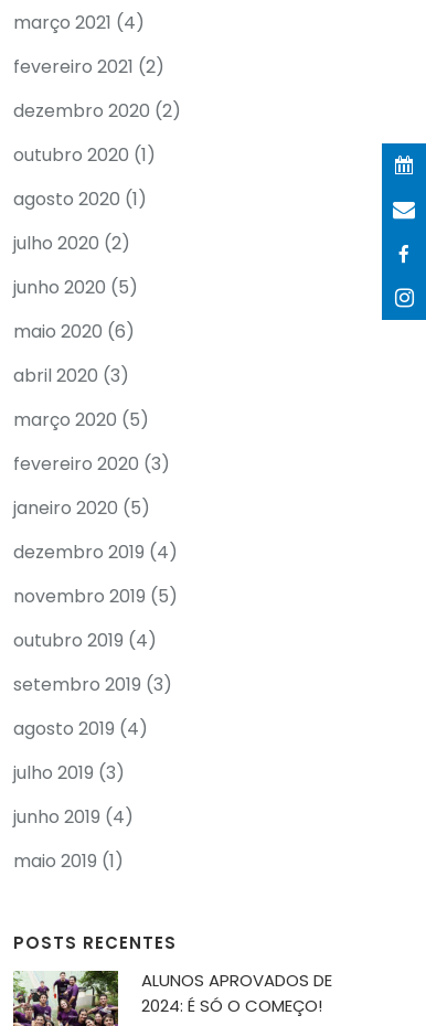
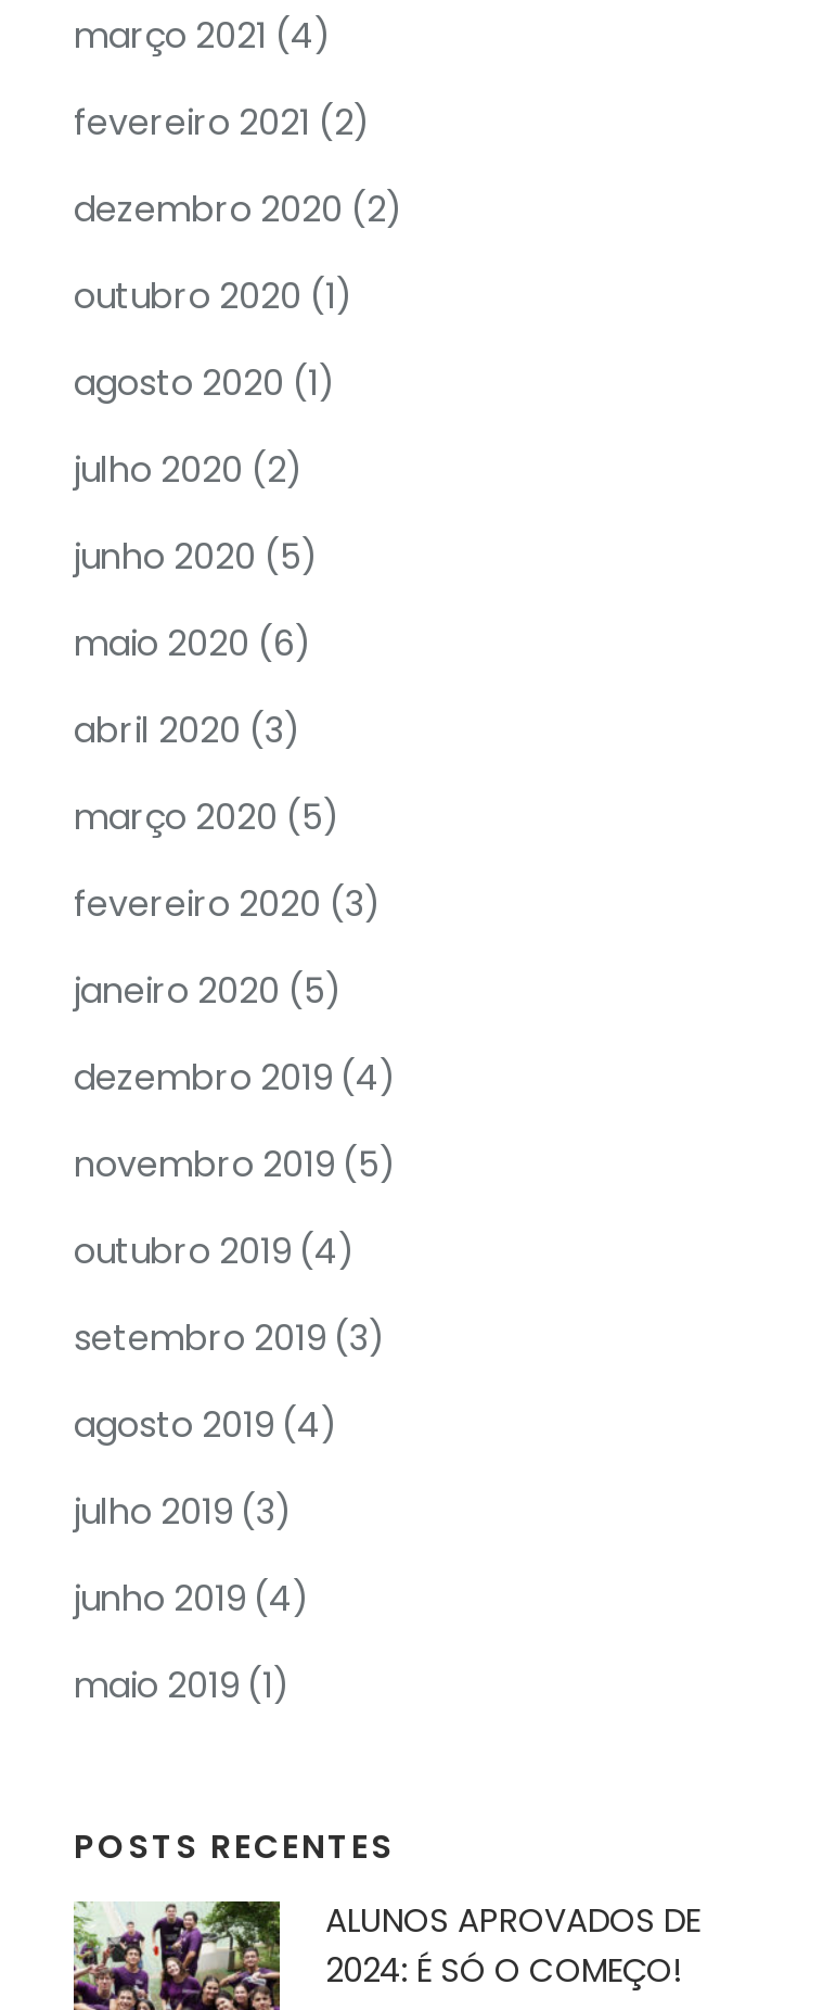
- [image]
